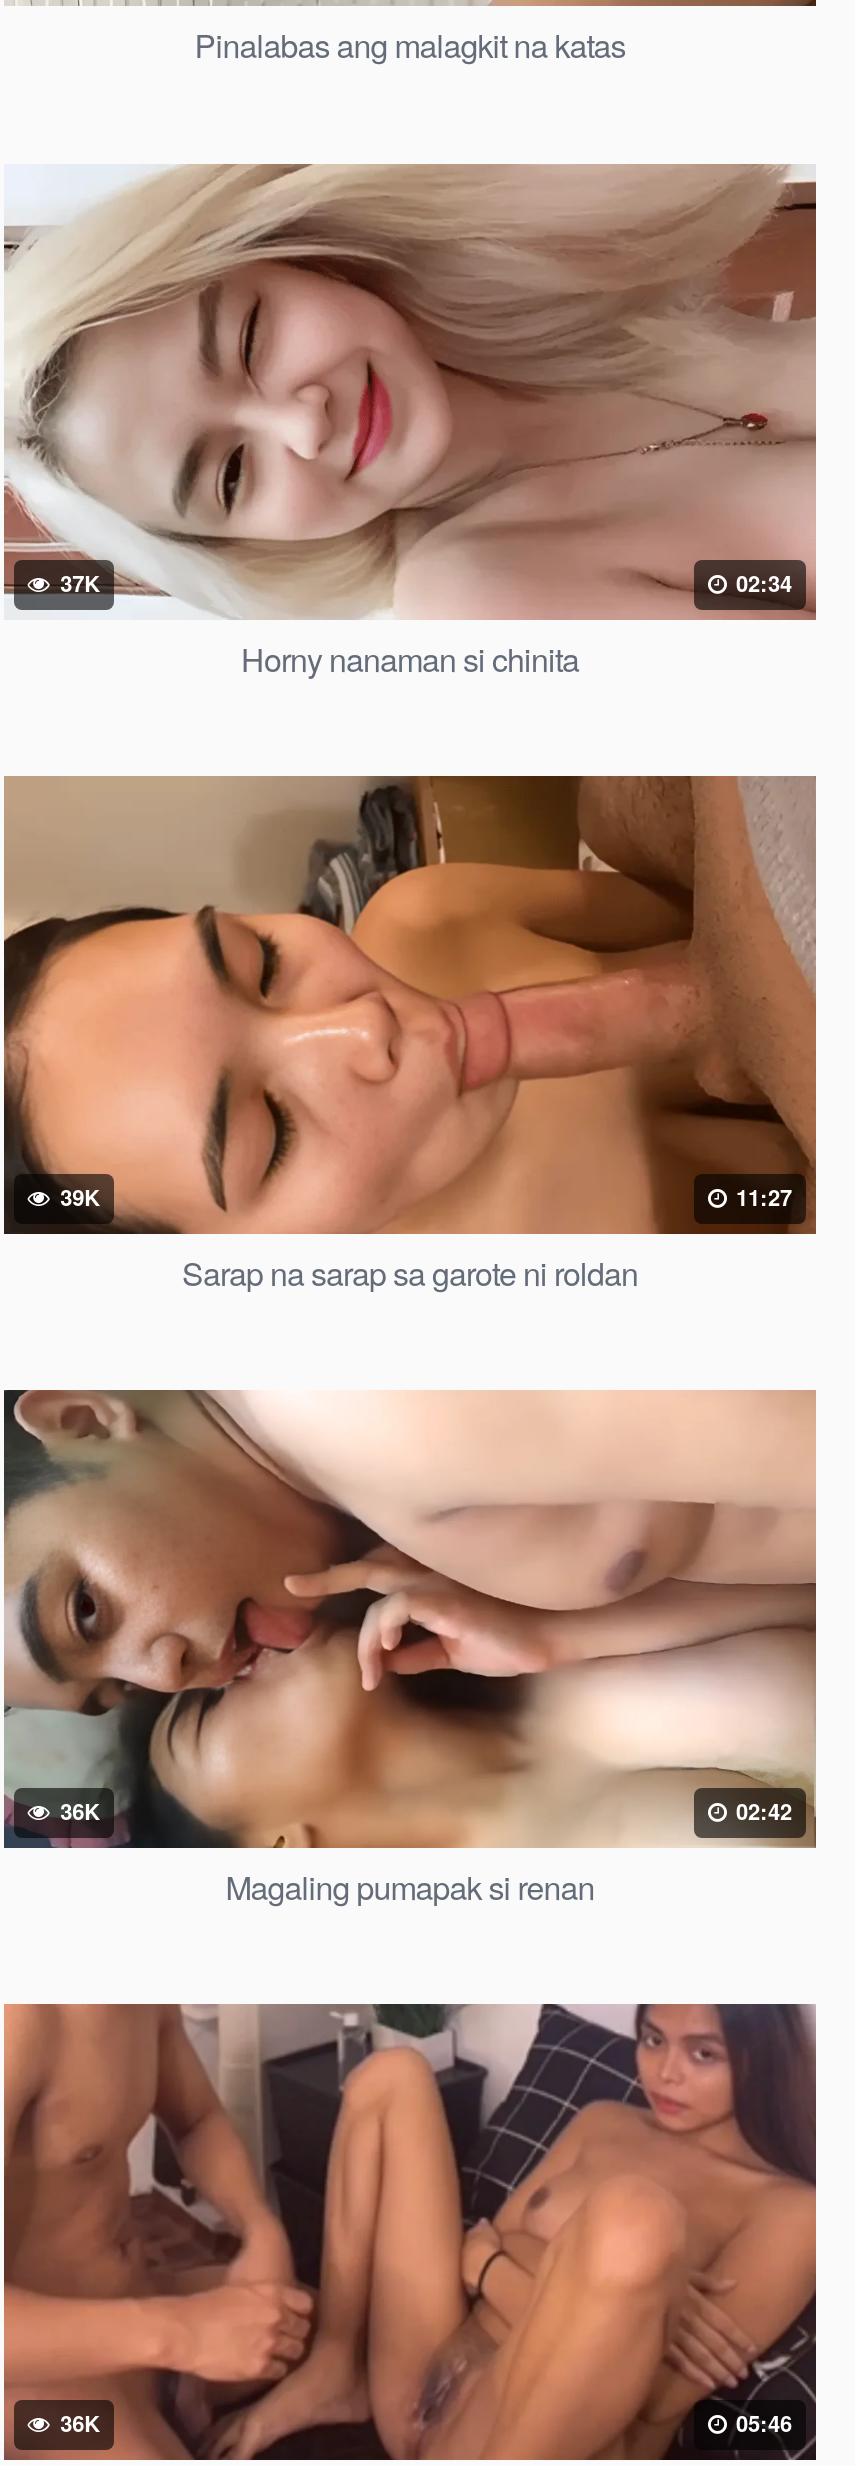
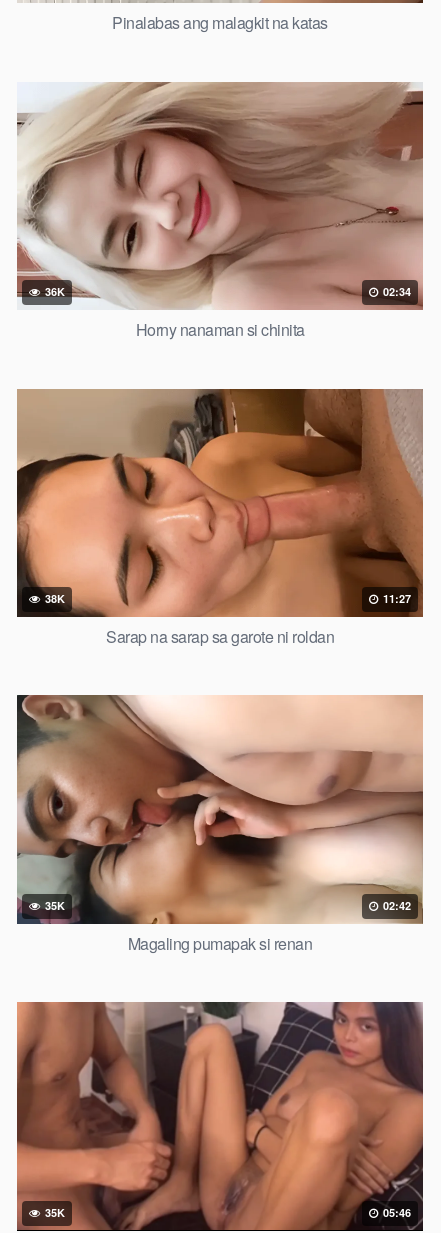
- 37K
+ 36K

- 39K
+ 38K

- 36K
+ 35K

- 36K
+ 35K
